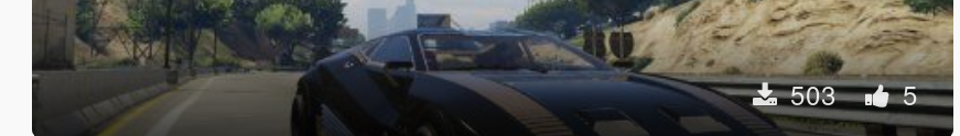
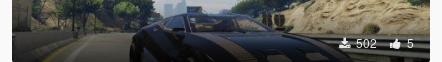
- 503
+ 502
